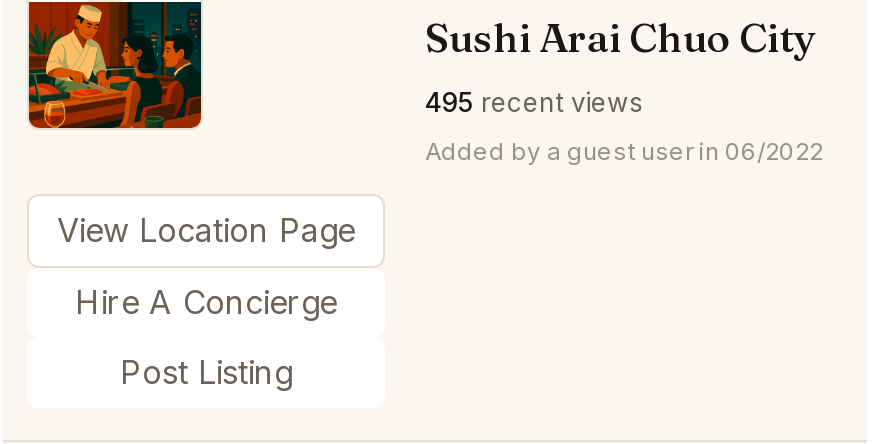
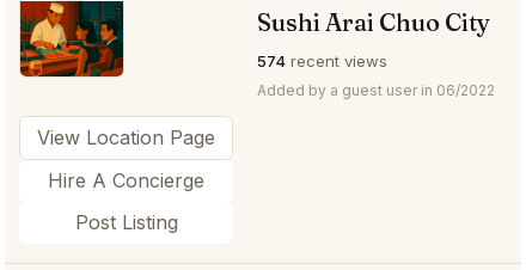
- 495 recent views
+ 574 recent views
